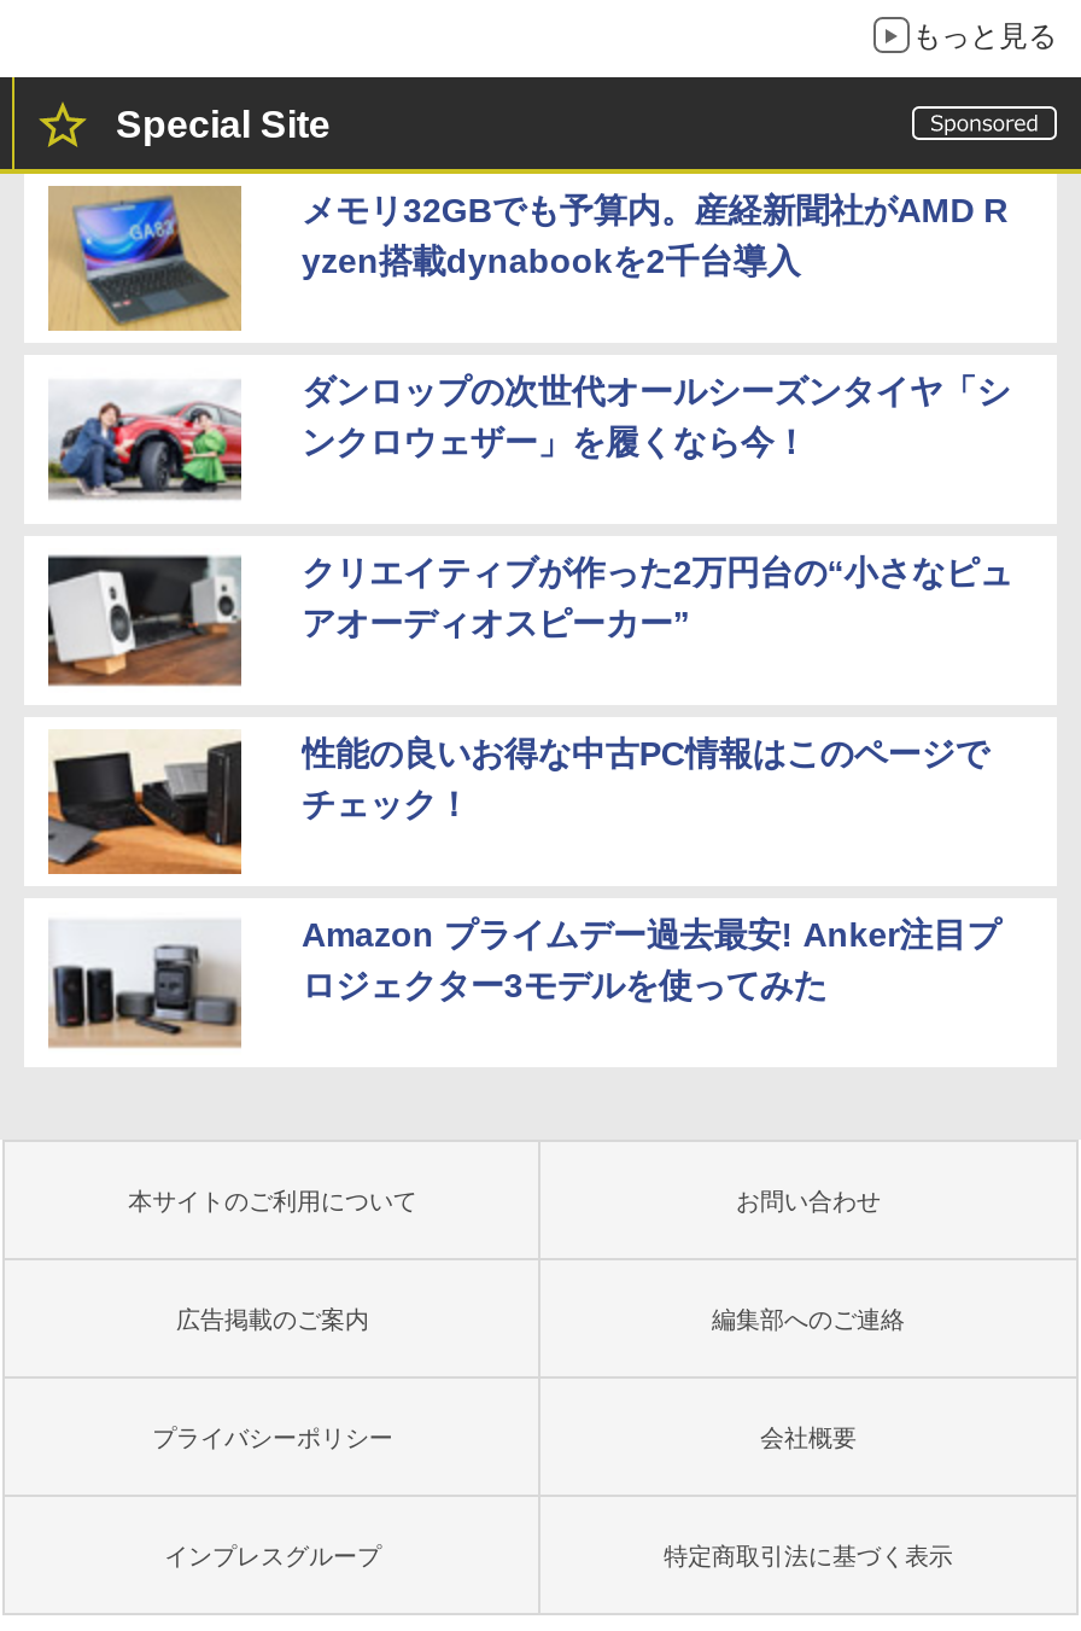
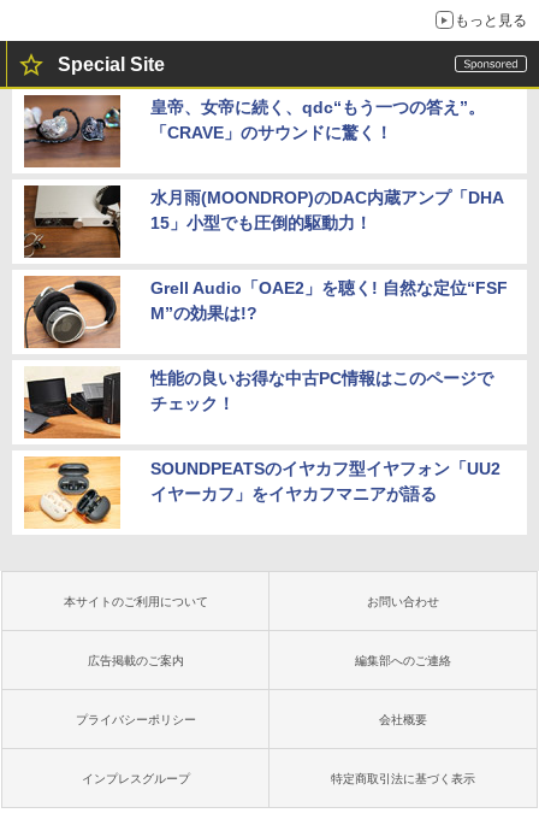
- [image]
- メモリ32GBでも予算内。産経新聞社がAMD R
- yzen搭載dynabookを2千台導入
+ [image]
+ 皇帝、女帝に続く、qdc“もう一つの答え”。
+ 「CRAVE」のサウンドに驚く！

- [image]
- ダンロップの次世代オールシーズンタイヤ「シ
- ンクロウェザー」を履くなら今！
+ [image]
+ 水月雨(MOONDROP)のDAC内蔵アンプ「DHA
+ 15」小型でも圧倒的駆動力！

- [image]
- クリエイティブが作った2万円台の“小さなピュ
- アオーディオスピーカー”
+ [image]
+ Grell Audio「OAE2」を聴く! 自然な定位“FSF
+ M”の効果は!?

- [image]
- Amazon プライムデー過去最安! Anker注目プ
- ロジェクター3モデルを使ってみた
+ [image]
+ SOUNDPEATSのイヤカフ型イヤフォン「UU2
+ イヤーカフ」をイヤカフマニアが語る
